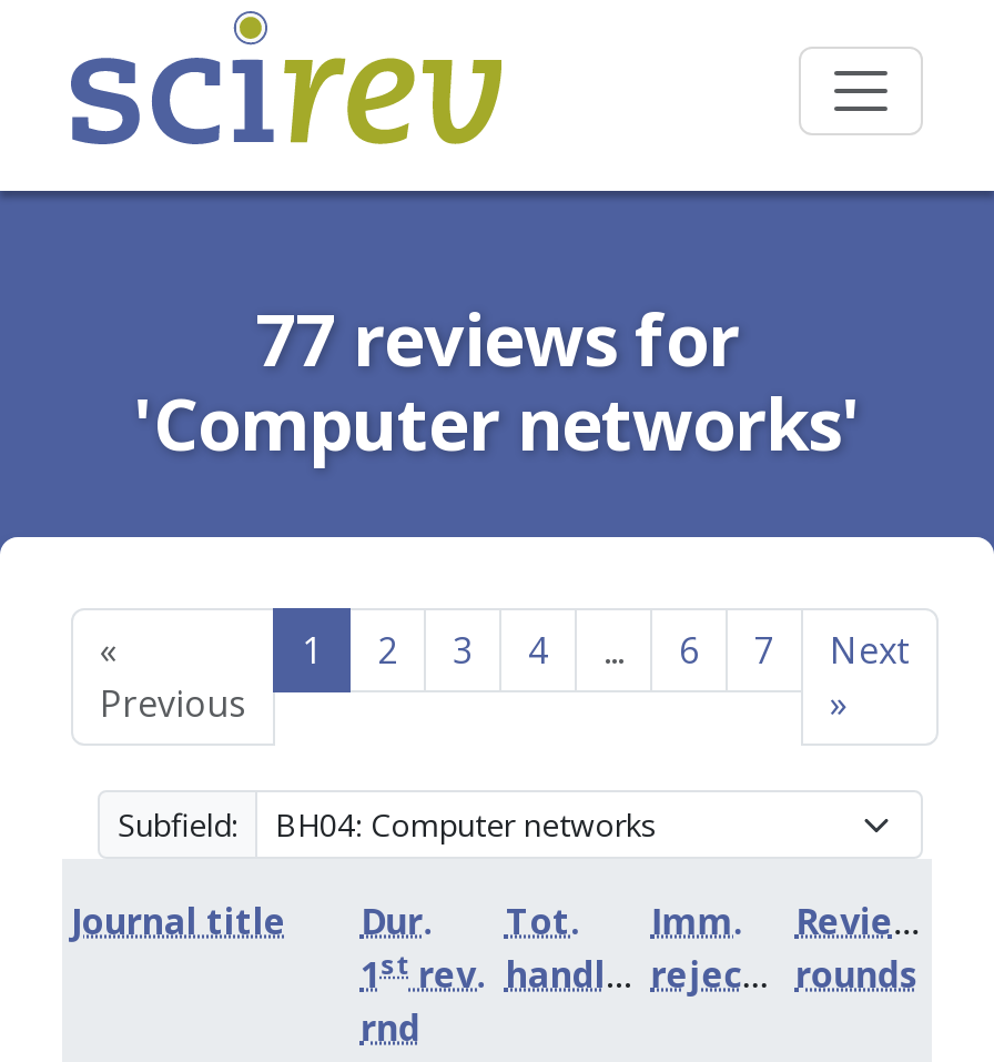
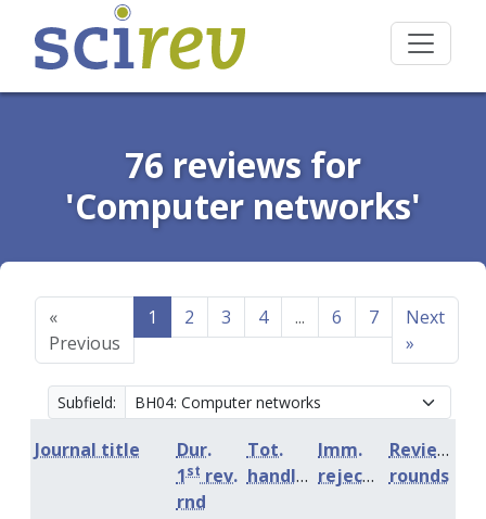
- 77 reviews for
+ 76 reviews for
